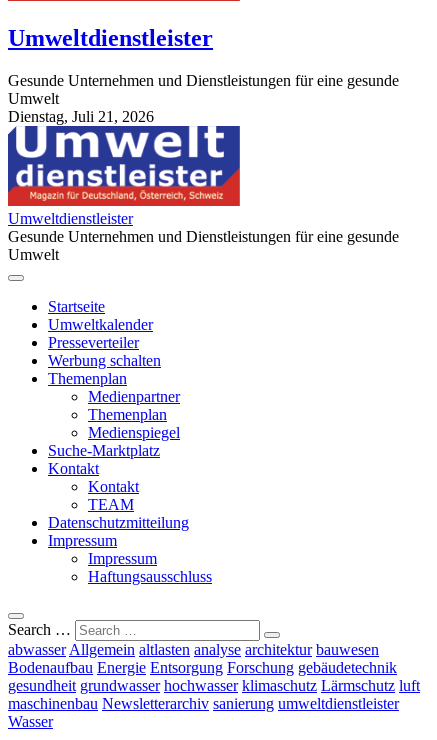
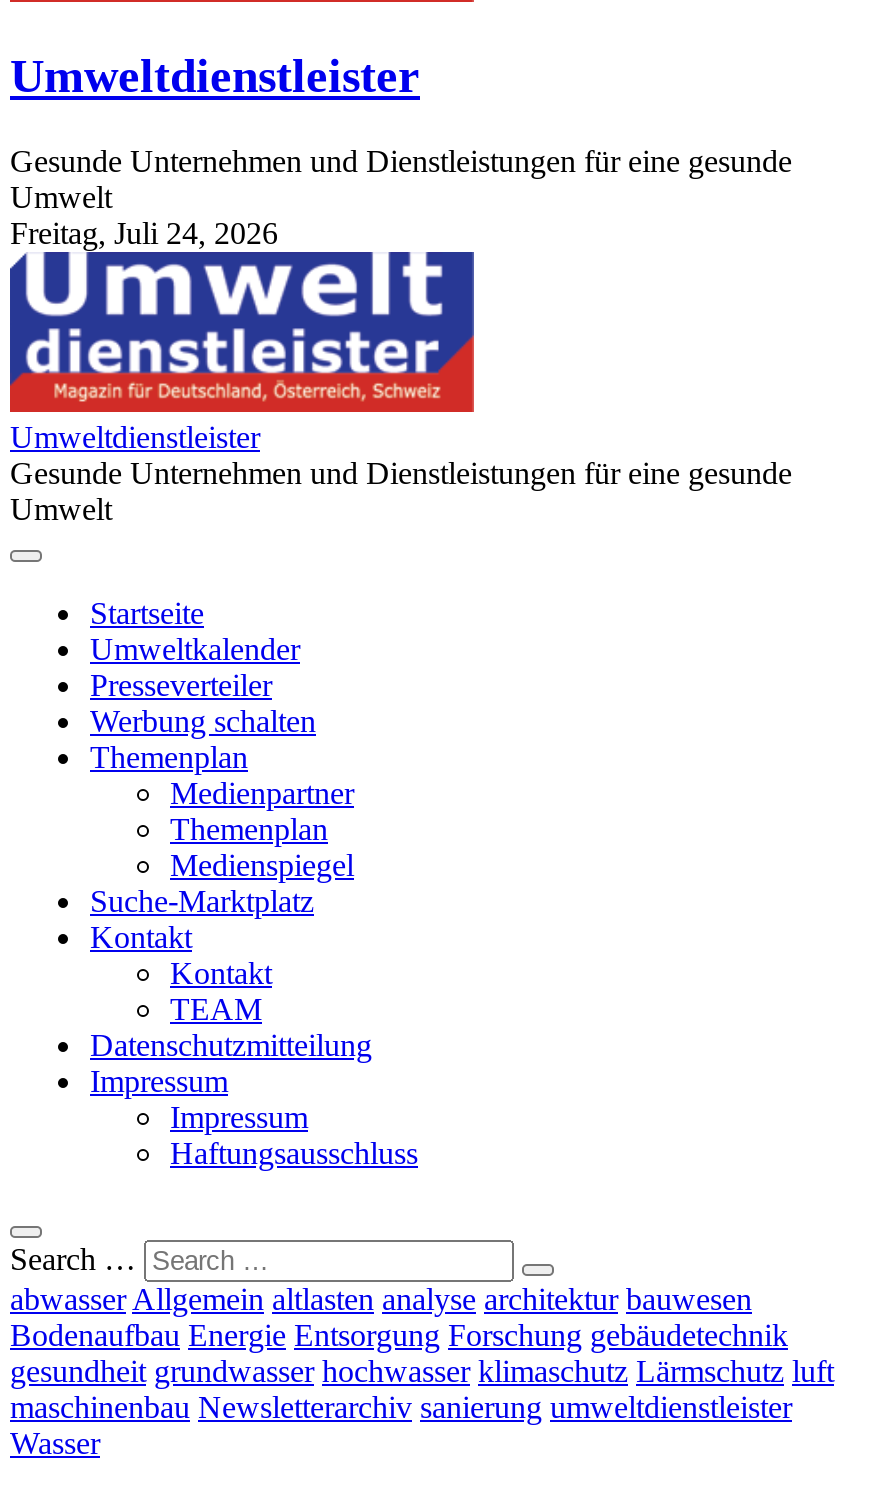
- Dienstag, Juli 21, 2026
+ Freitag, Juli 24, 2026
